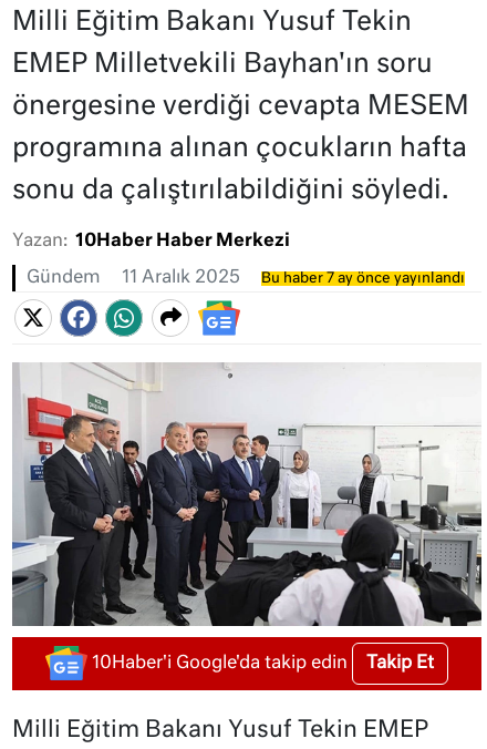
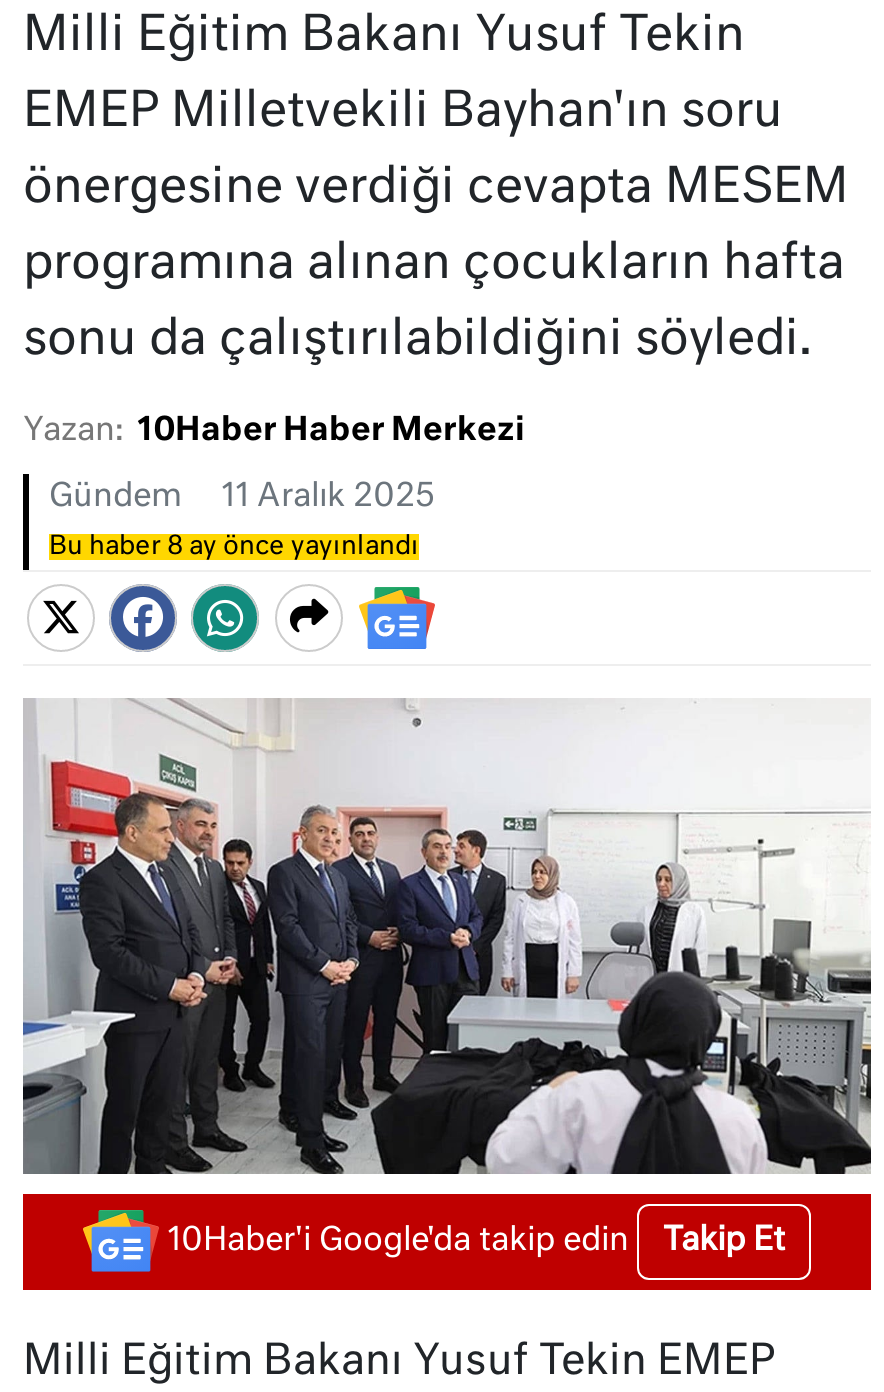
- Bu haber 7 ay önce yayınlandı
+ Bu haber 8 ay önce yayınlandı
